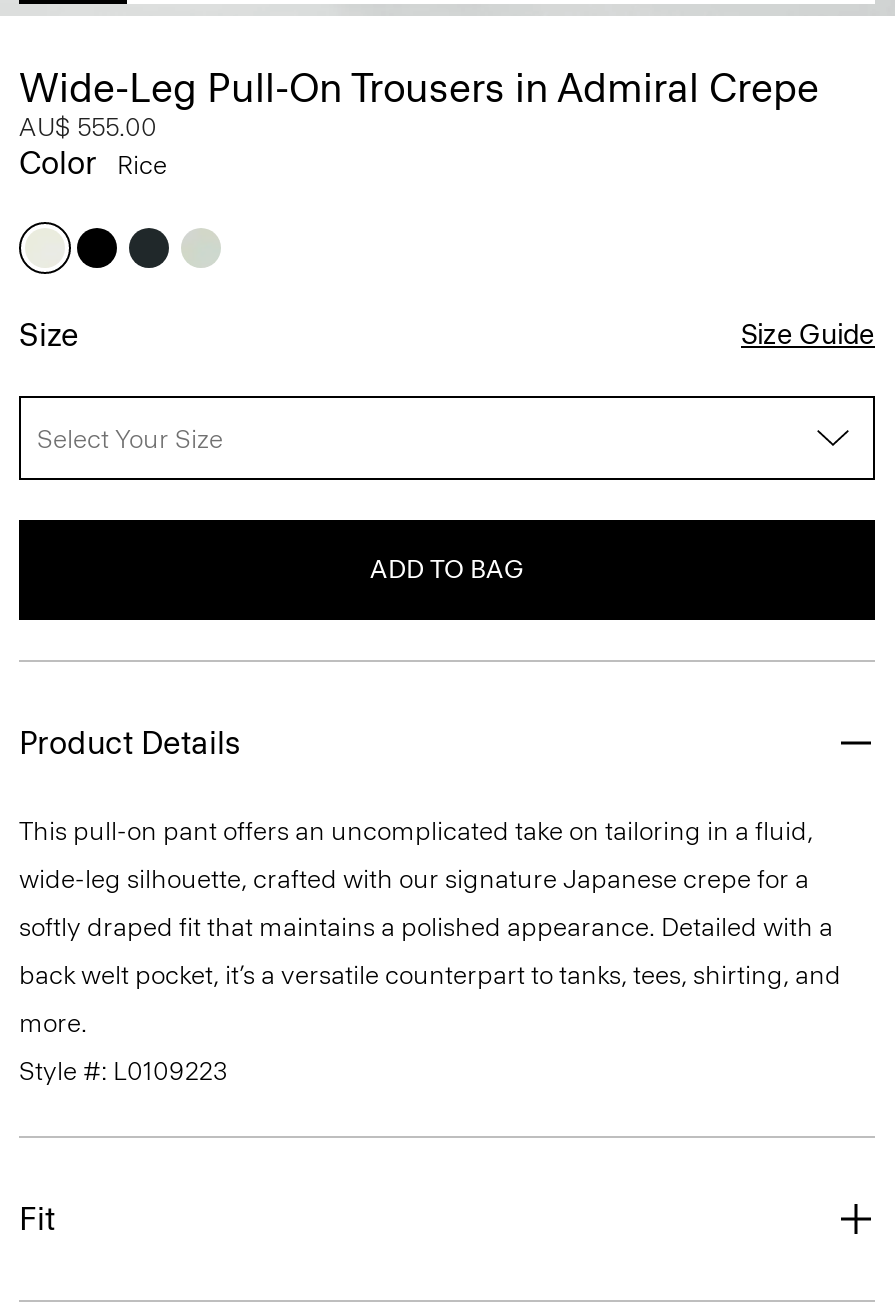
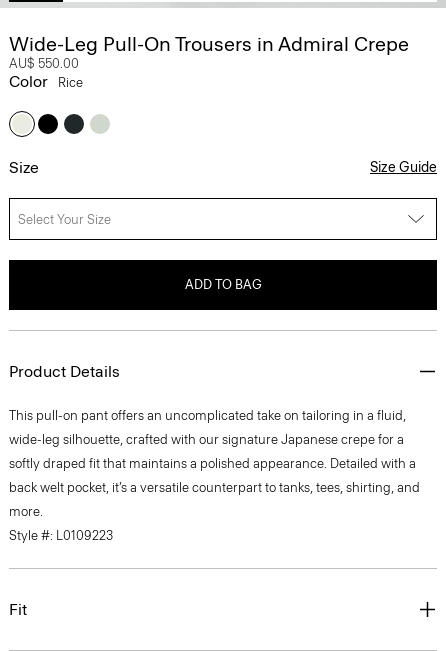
- AU$ 555.00
+ AU$ 550.00
